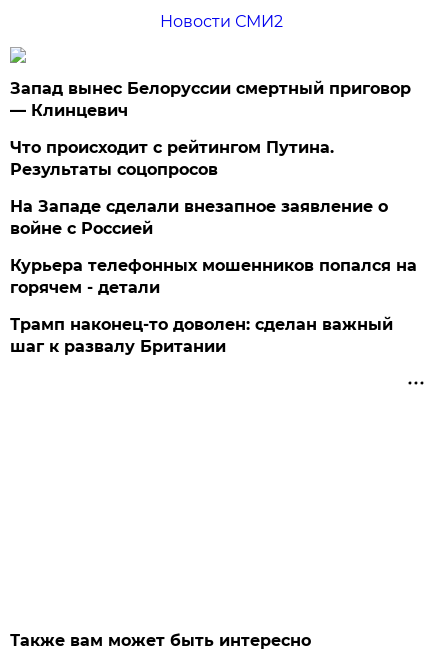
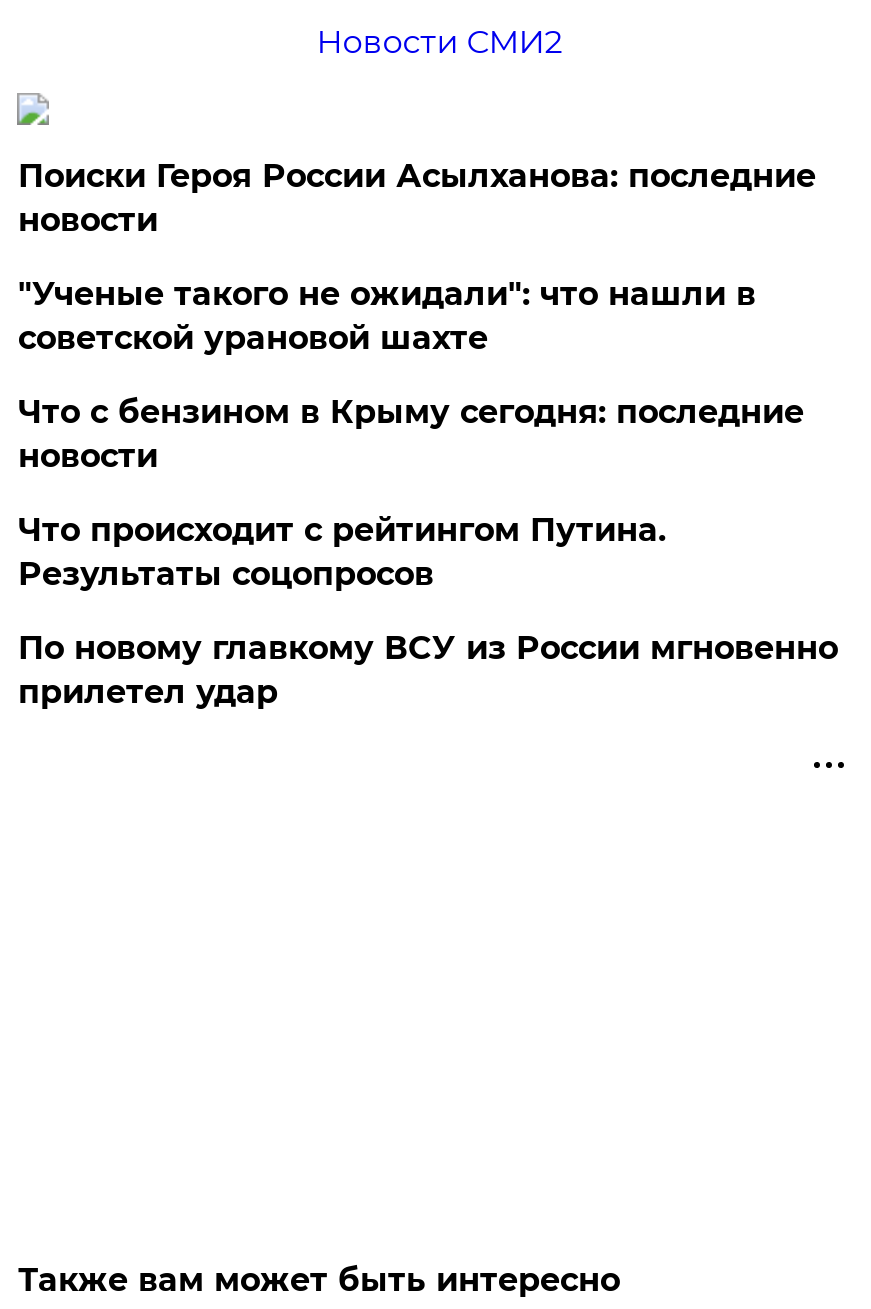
- Запад вынес Белоруссии смертный приговор
- — Клинцевич
+ Поиски Героя России Асылханова: последние
+ новости
+ "Ученые такого не ожидали": что нашли в
+ советской урановой шахте
+ Что с бензином в Крыму сегодня: последние
+ новости

moved down: Что происходит с рейтингом Путина. | Результаты соцопросов

- На Западе сделали внезапное заявление о
- войне с Россией
- Курьера телефонных мошенников попался на
- горячем - детали
- Трамп наконец-то доволен: сделан важный
- шаг к развалу Британии
+ По новому главкому ВСУ из России мгновенно
+ прилетел удар
